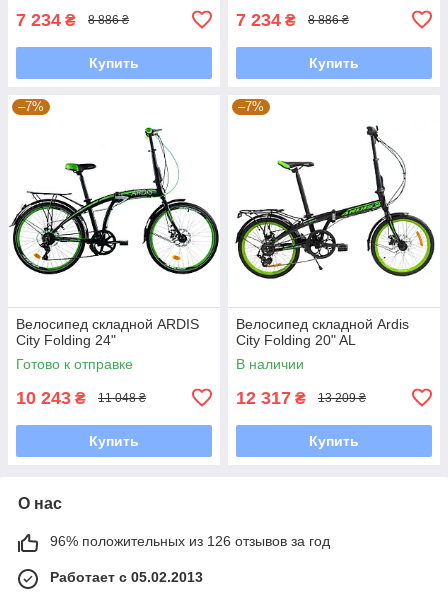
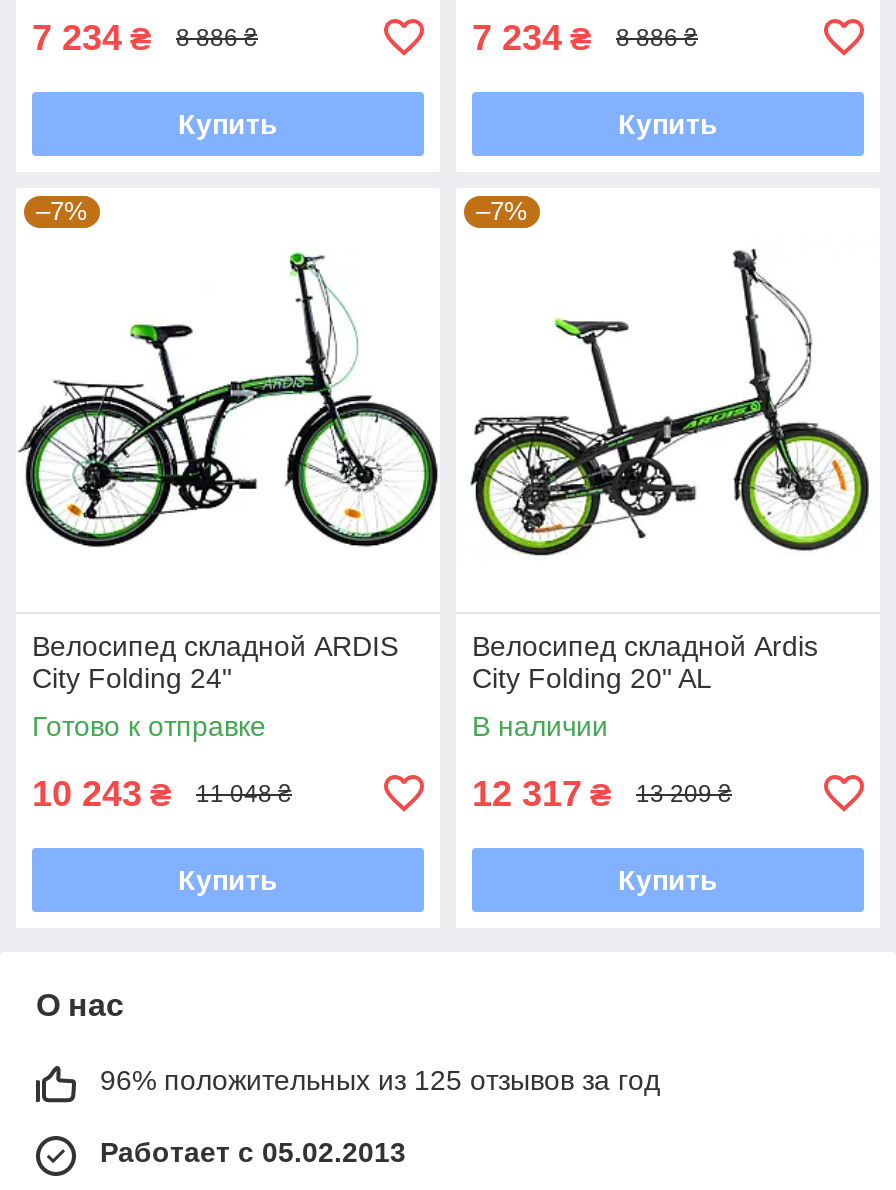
- 96% положительных из 126 отзывов за год
+ 96% положительных из 125 отзывов за год
